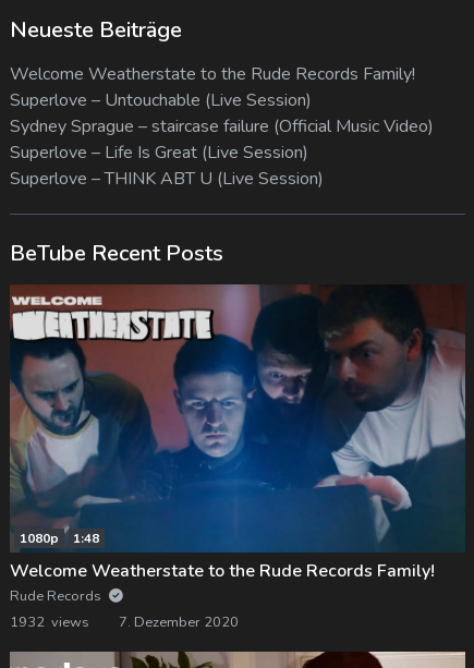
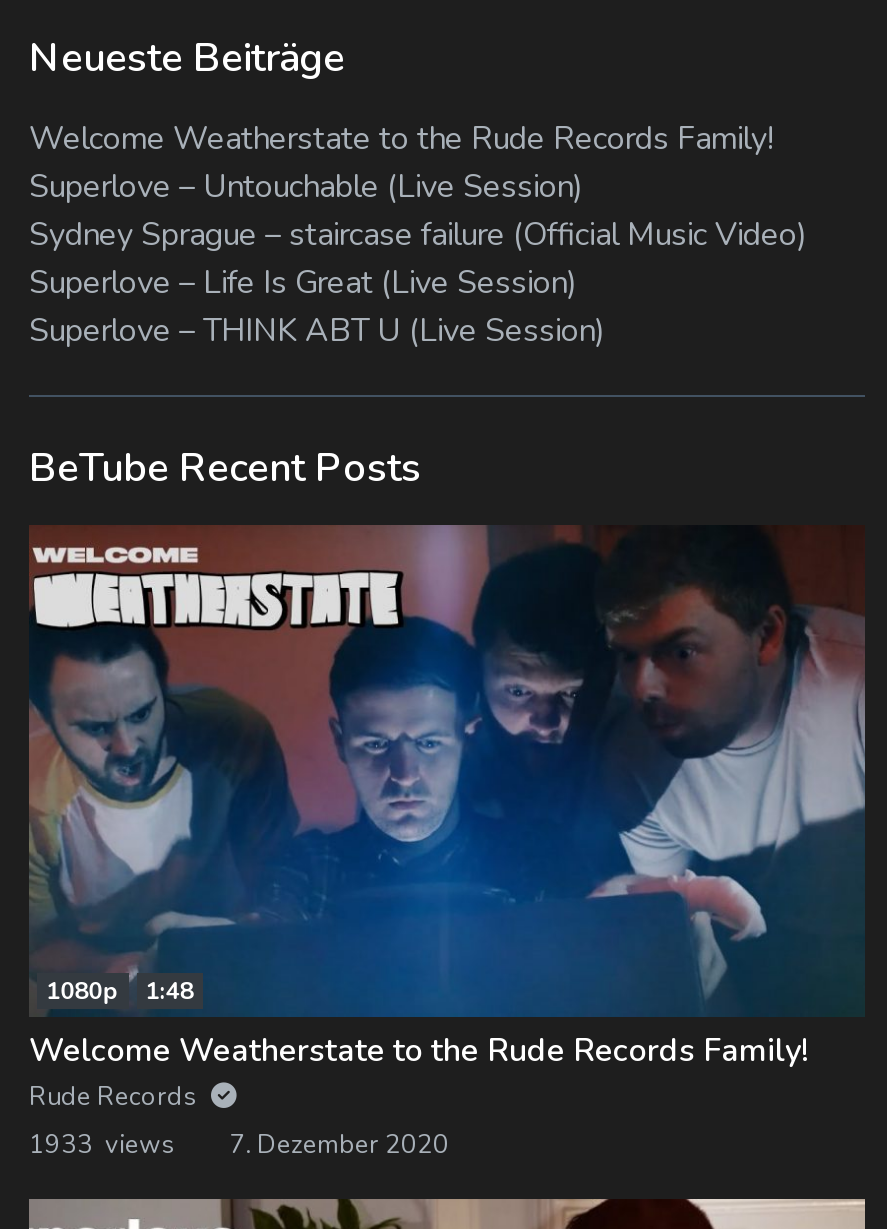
- 1932 views 7. Dezember 2020
+ 1933 views 7. Dezember 2020
